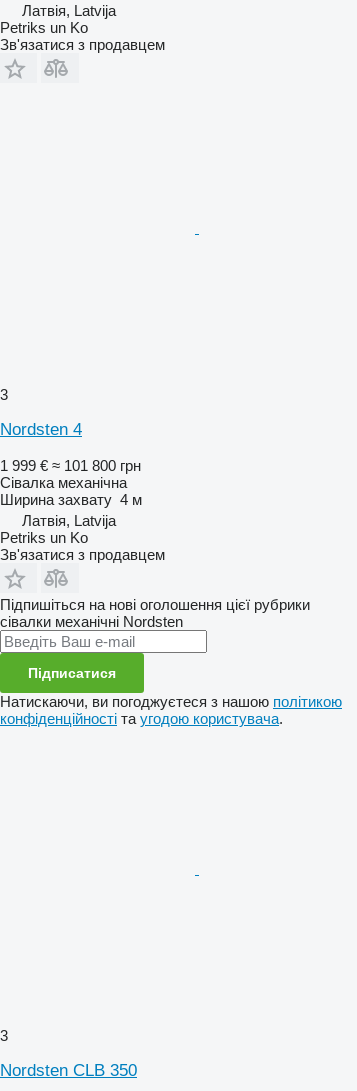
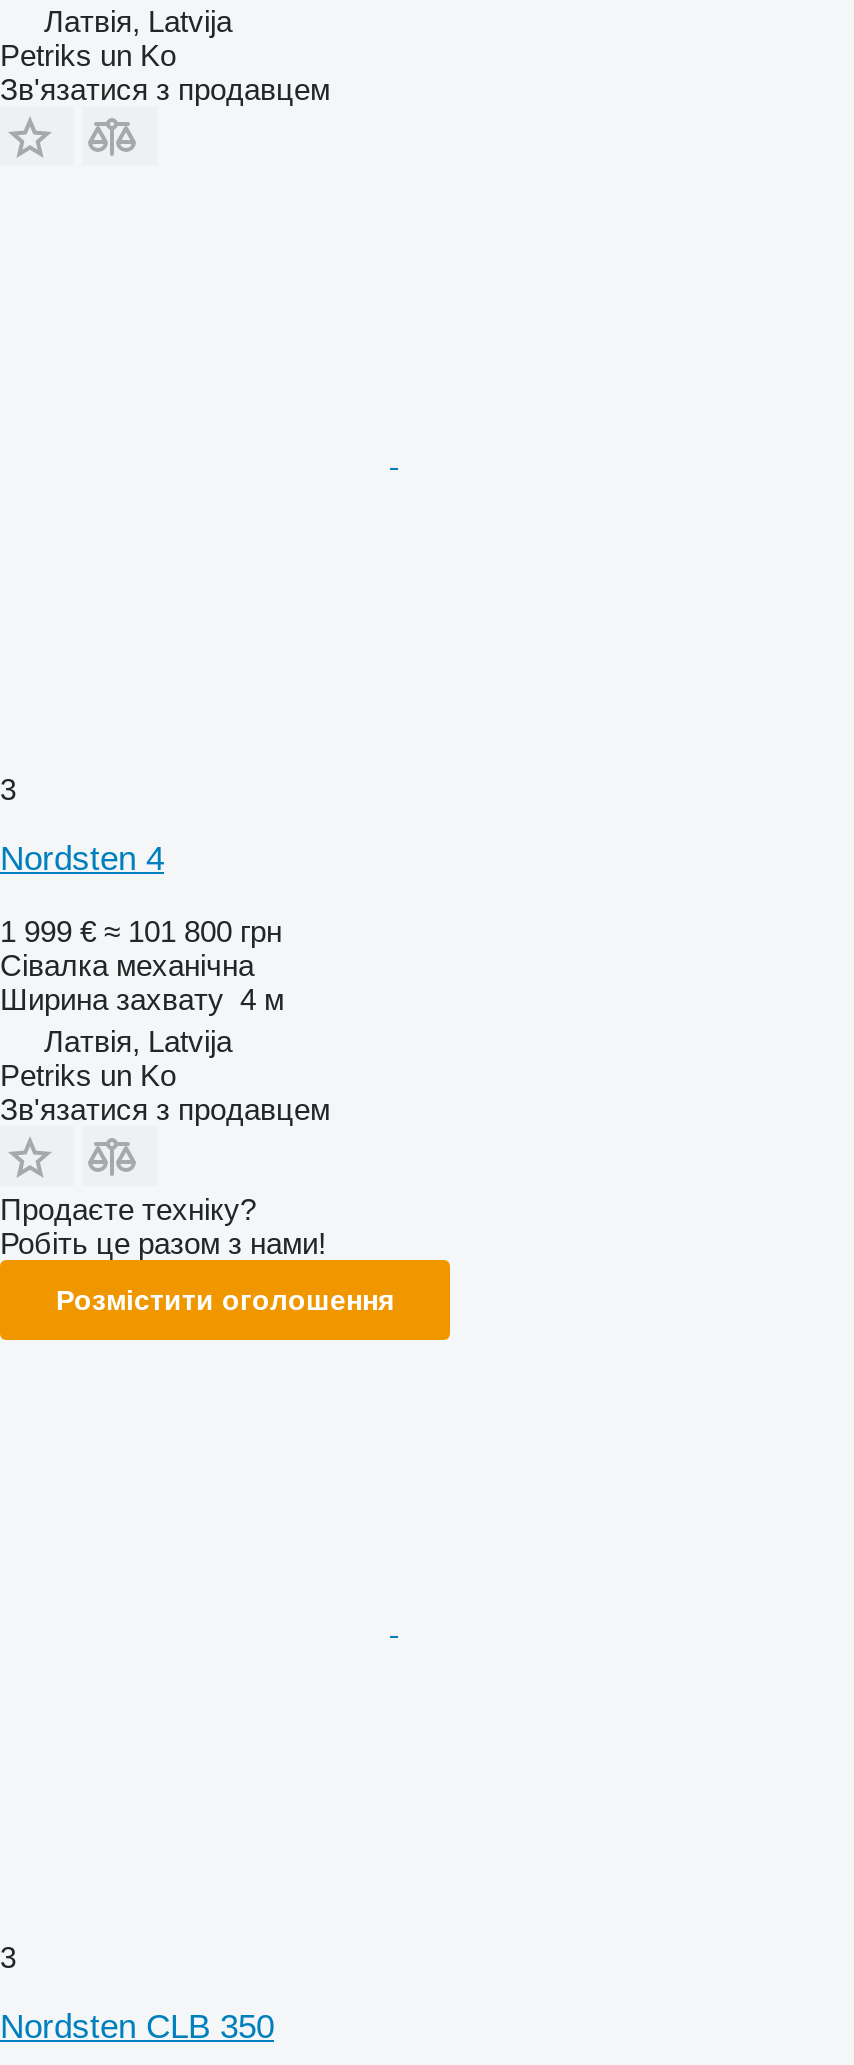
- Підпишіться на нові оголошення цієї рубрики
- сівалки механічні Nordsten
- Підписатися
- Натискаючи, ви погоджуєтеся з нашою політикою
- конфіденційності та угодою користувача.
+ Продаєте техніку?
+ Робіть це разом з нами!
+ Розмістити оголошення
